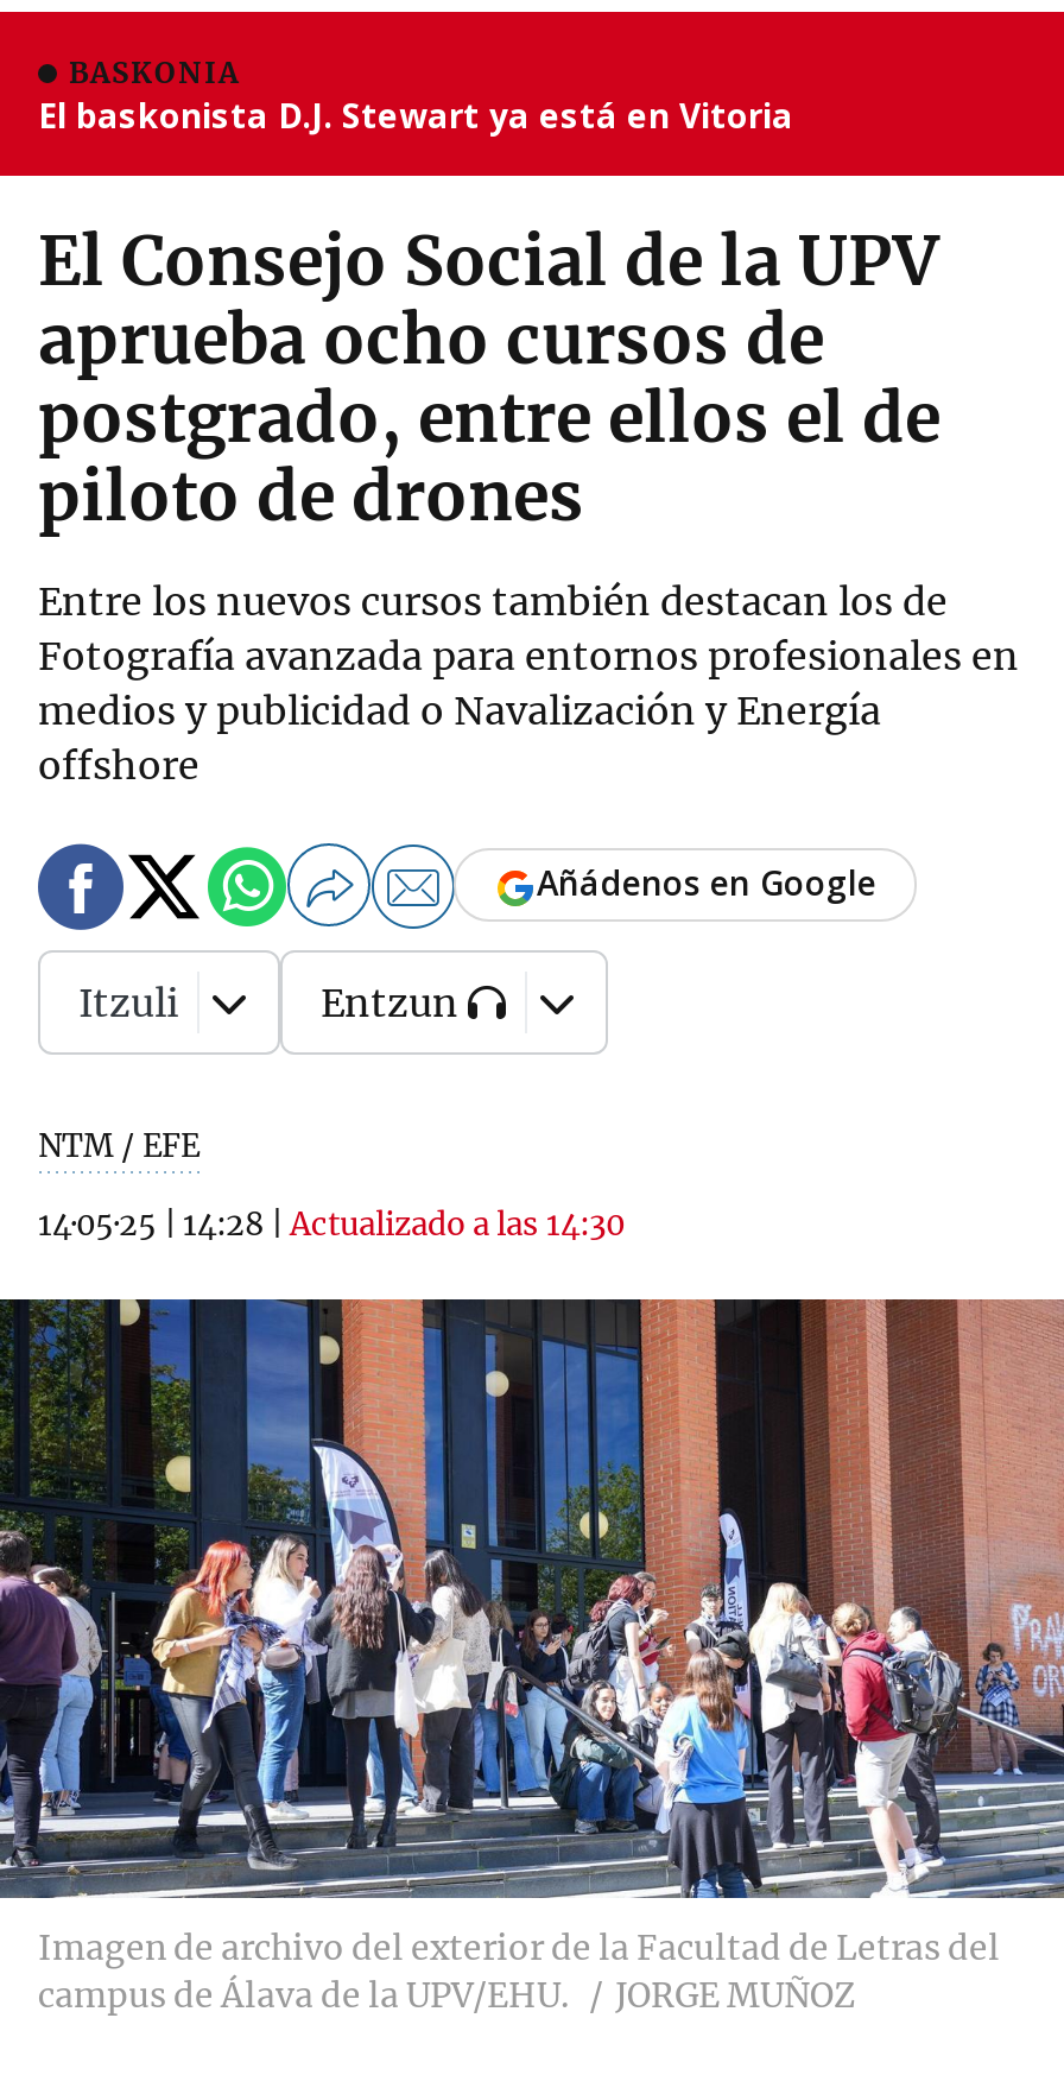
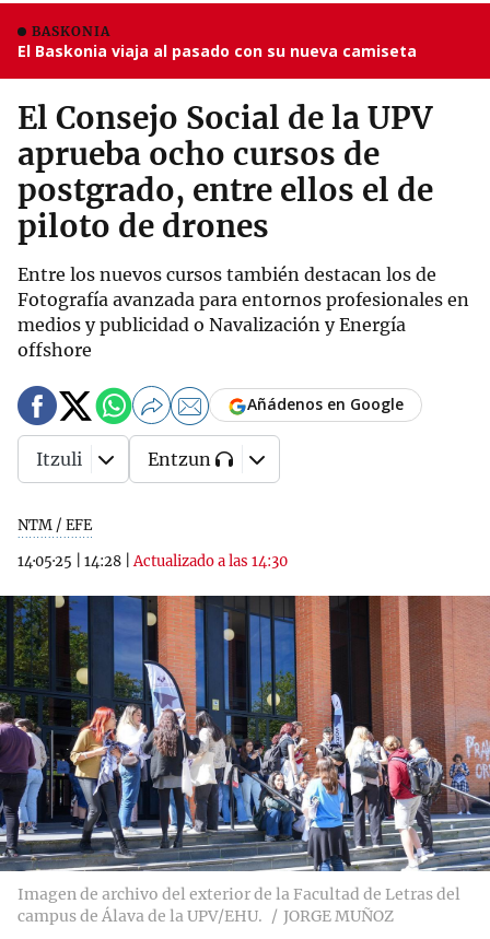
- El baskonista D.J. Stewart ya está en Vitoria
+ El Baskonia viaja al pasado con su nueva camiseta
